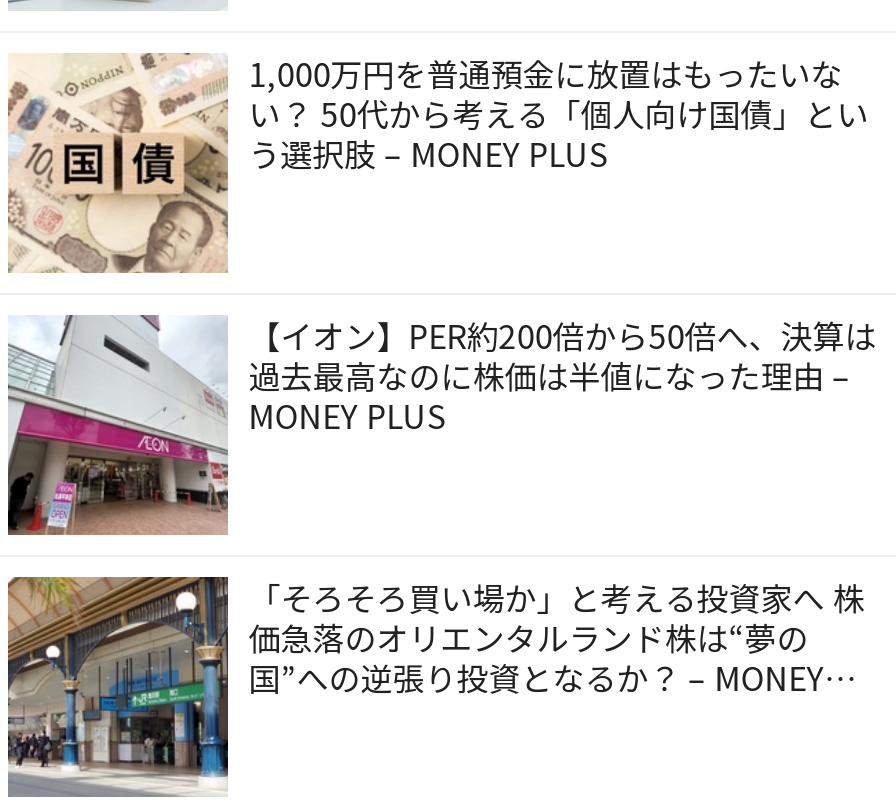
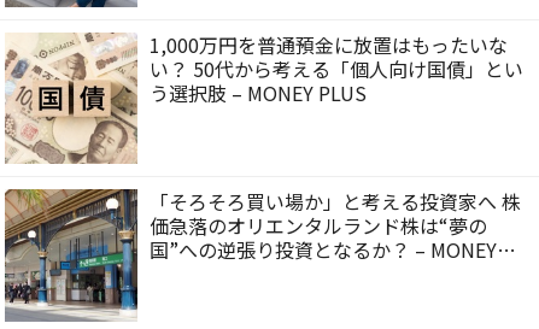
- [image]
- 【イオン】PER約200倍から50倍へ、決算は
- 過去最高なのに株価は半値になった理由 –
- MONEY PLUS
